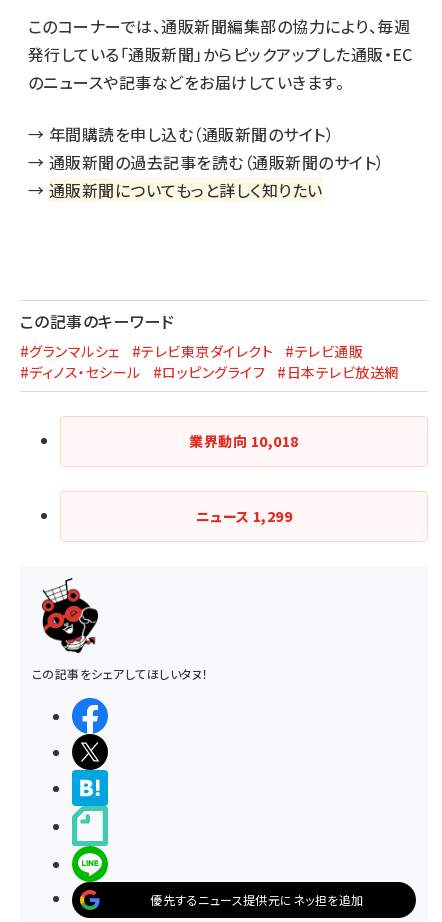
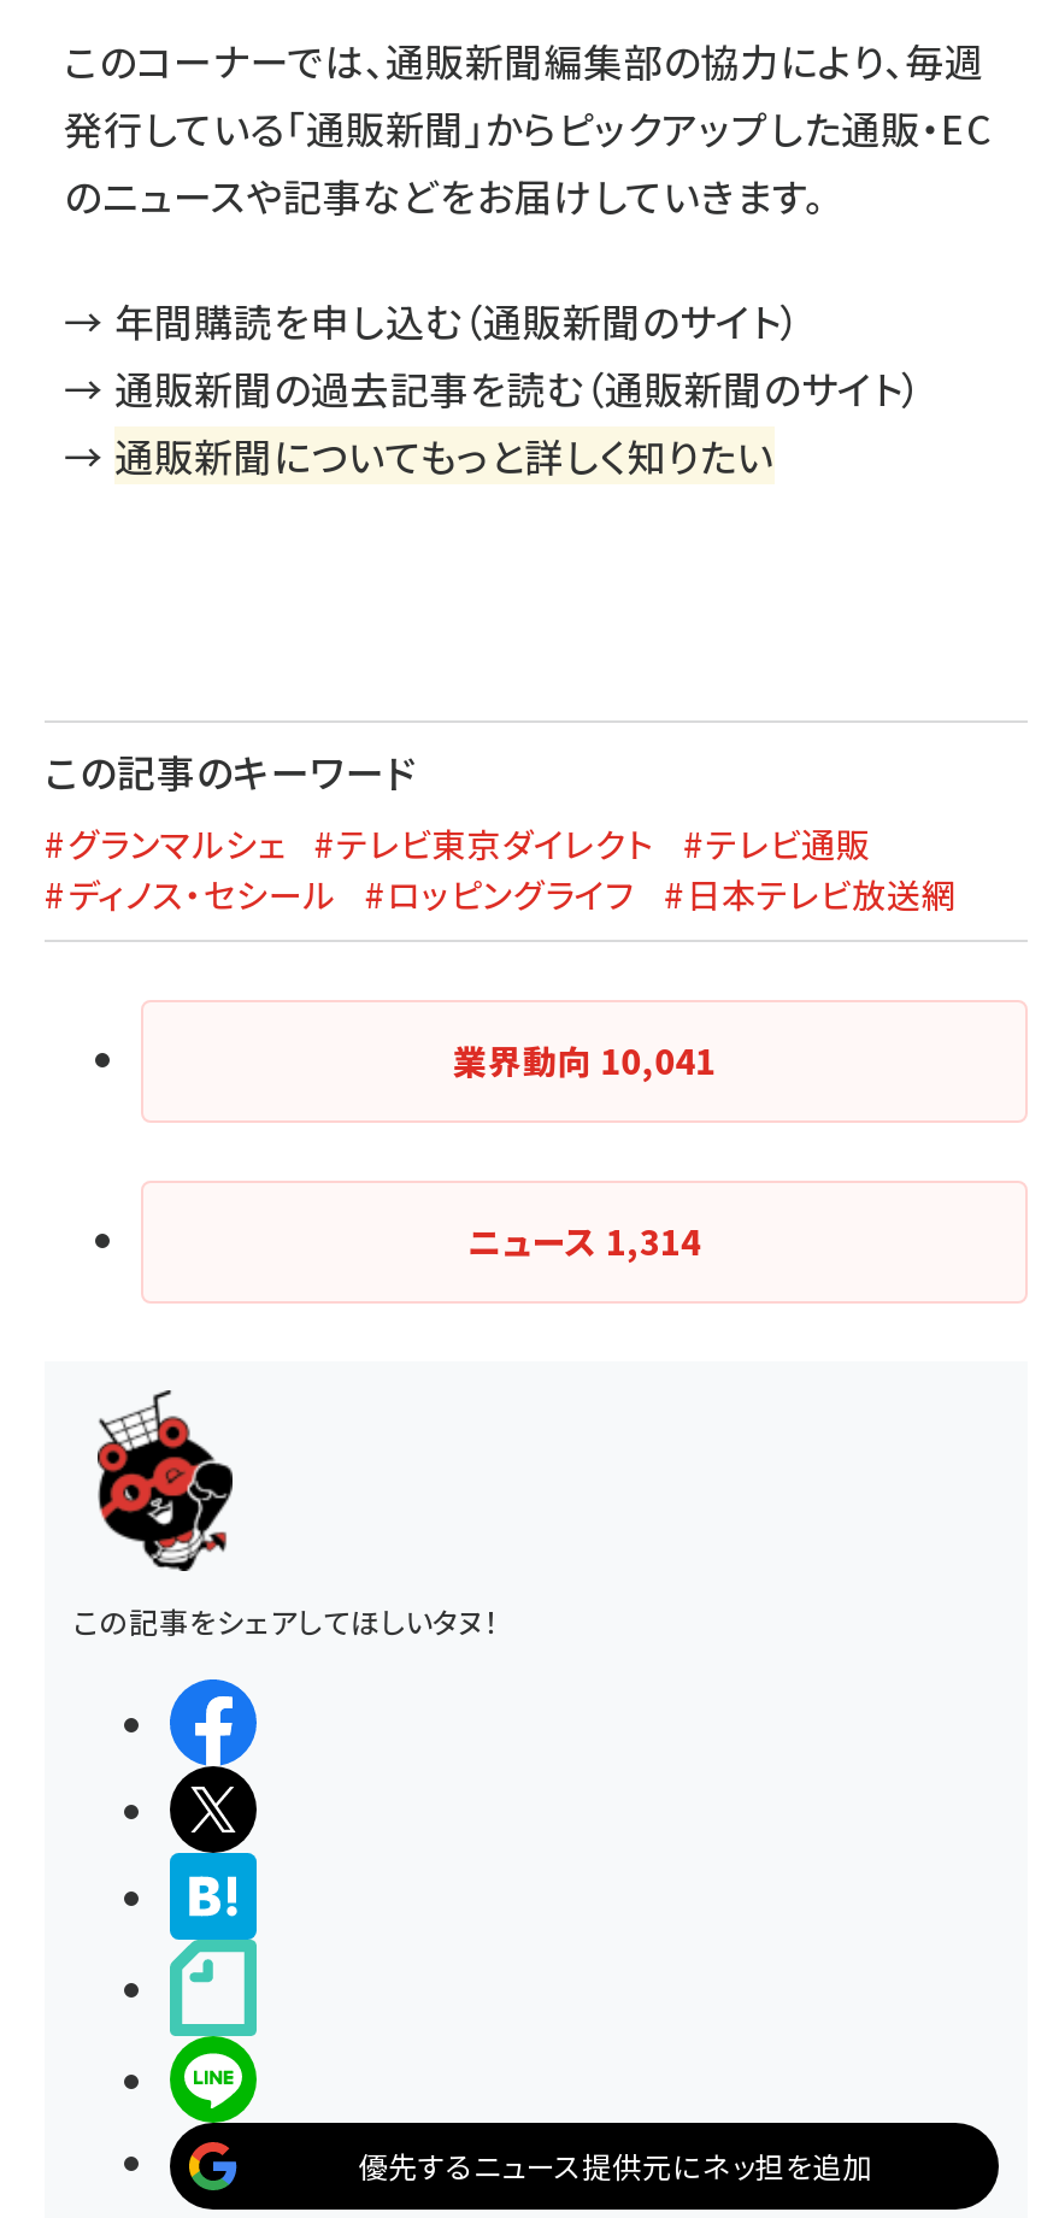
- 業界動向10,018
+ 業界動向10,041

- ニュース1,299
+ ニュース1,314
